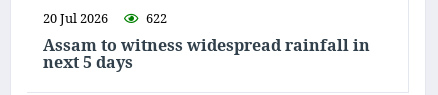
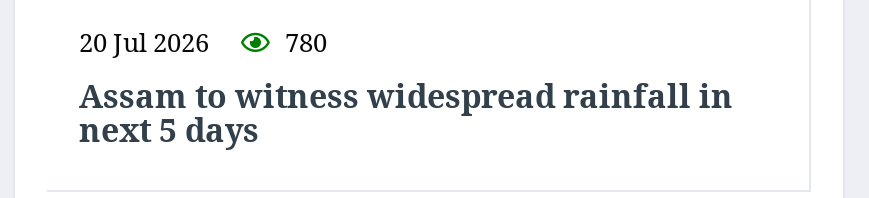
- 622
+ 780
